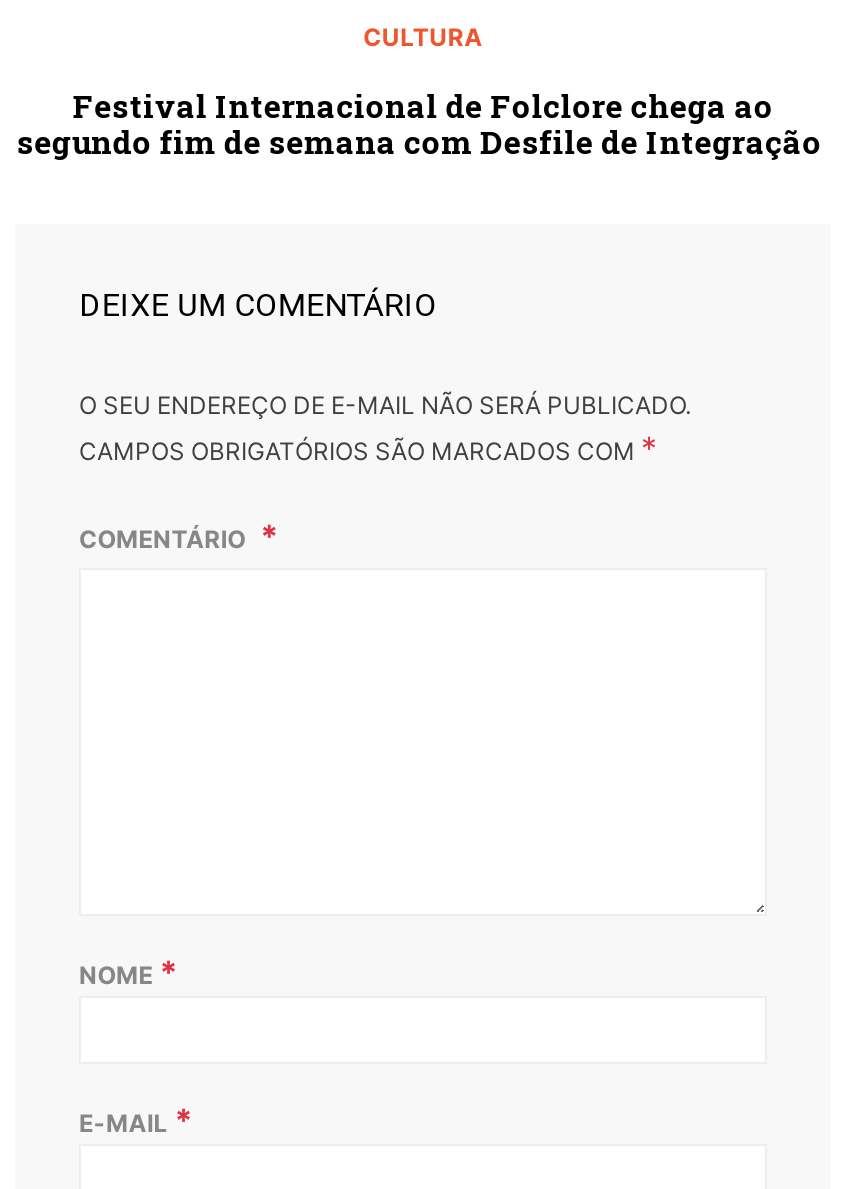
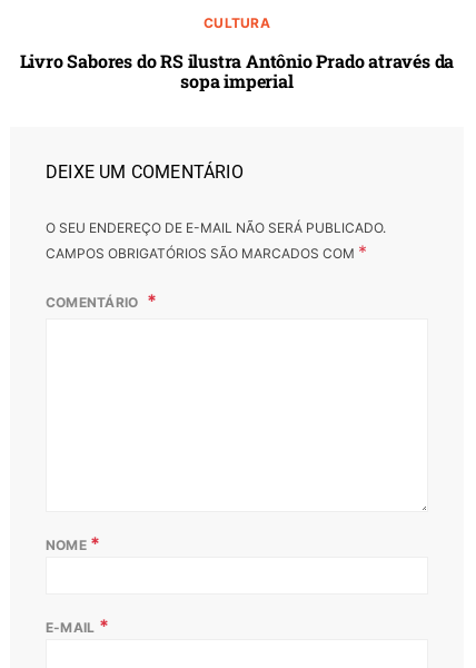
- Festival Internacional de Folclore chega ao
- segundo fim de semana com Desfile de Integração
+ Livro Sabores do RS ilustra Antônio Prado através da
+ sopa imperial
